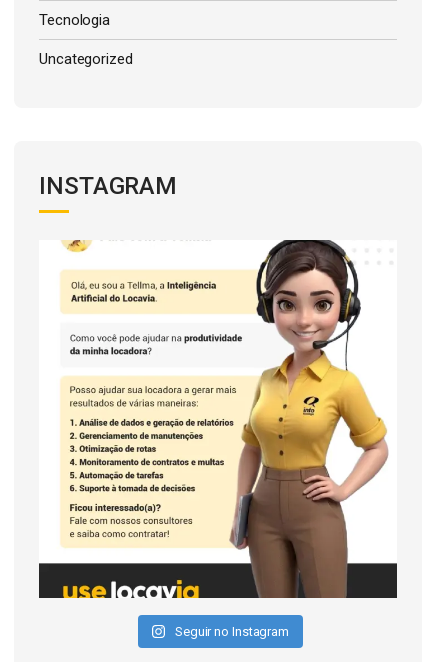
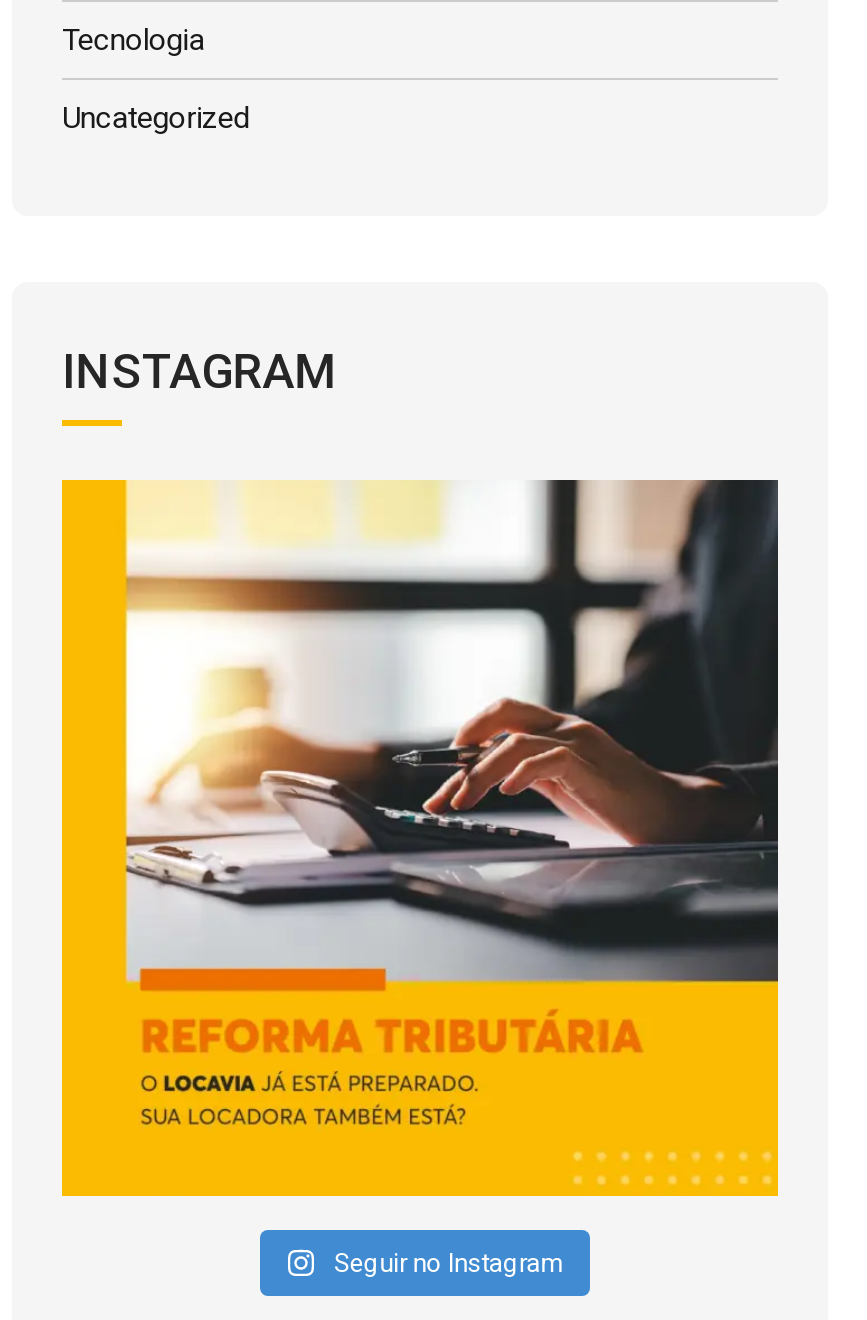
- [image]
+ [image]
